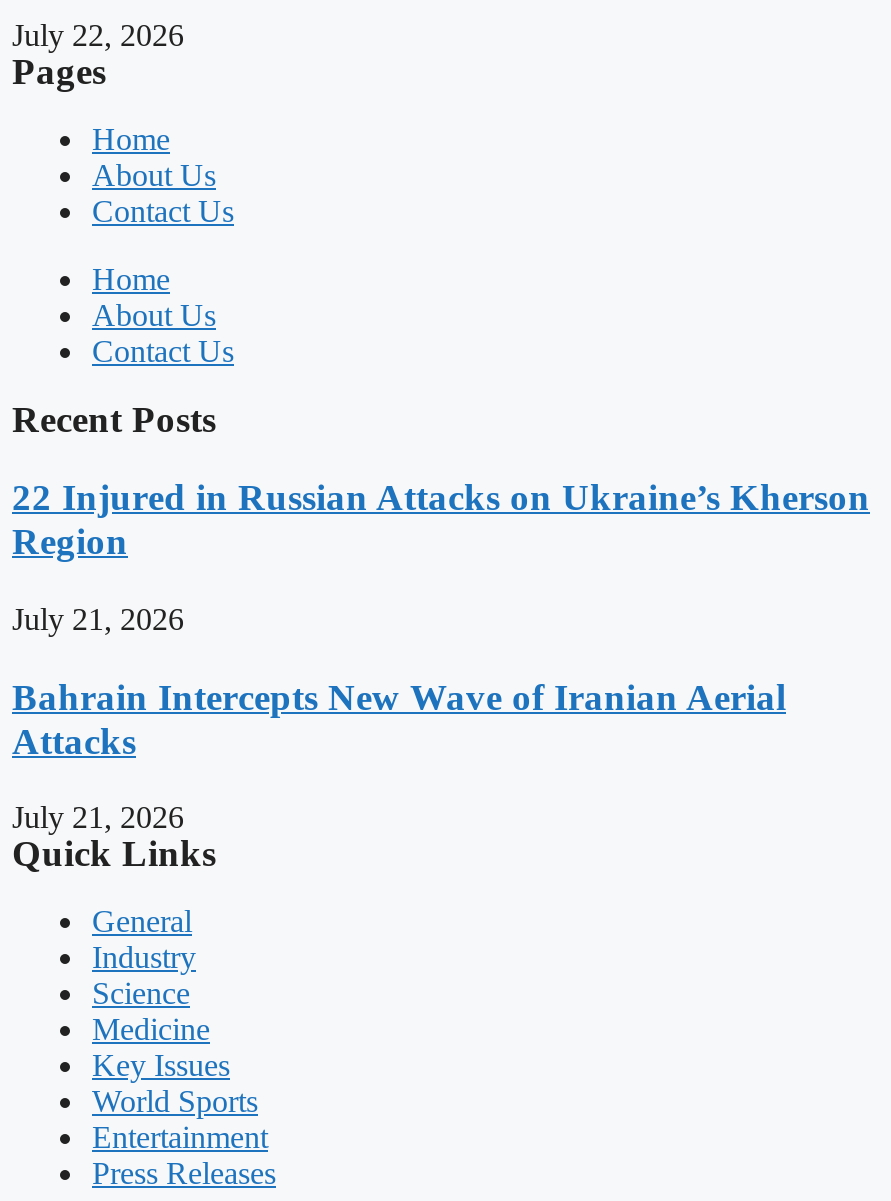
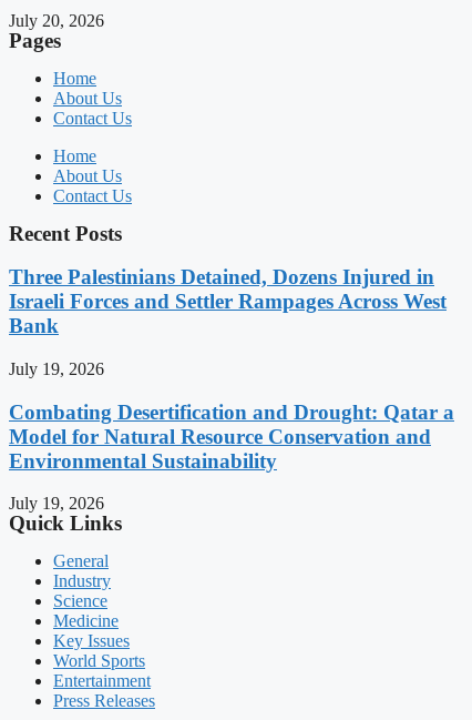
- July 22, 2026
+ July 20, 2026

- 22 Injured in Russian Attacks on Ukraine’s Kherson
- Region
+ Three Palestinians Detained, Dozens Injured in
+ Israeli Forces and Settler Rampages Across West
+ Bank

- July 21, 2026
+ July 19, 2026

- Bahrain Intercepts New Wave of Iranian Aerial
- Attacks
+ Combating Desertification and Drought: Qatar a
+ Model for Natural Resource Conservation and
+ Environmental Sustainability

- July 21, 2026
+ July 19, 2026
